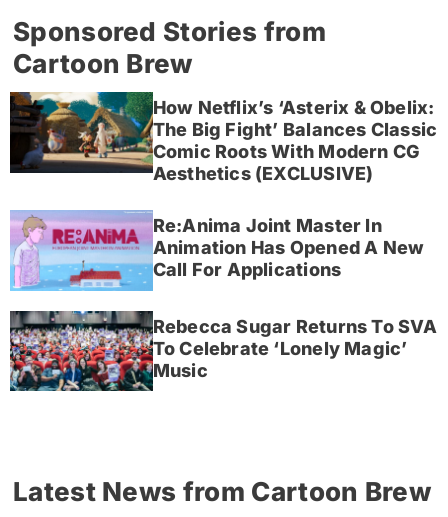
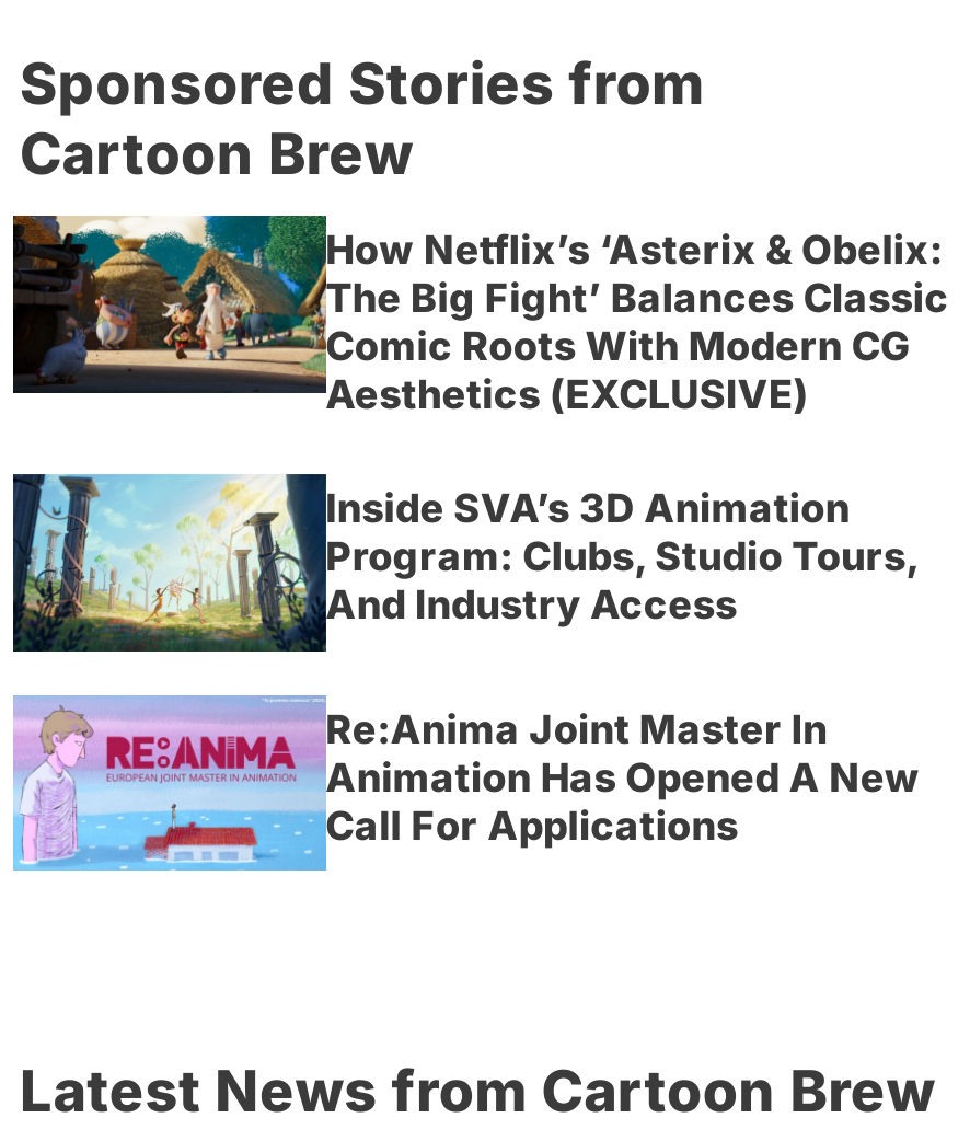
+ [image]
+ Inside SVA’s 3D Animation
+ Program: Clubs, Studio Tours,
+ And Industry Access

moved down: [image] | Re:Anima Joint Master In | Animation Has Opened A New | Call For Applications

- [image]
- Rebecca Sugar Returns To SVA
- To Celebrate ‘Lonely Magic’
- Music
